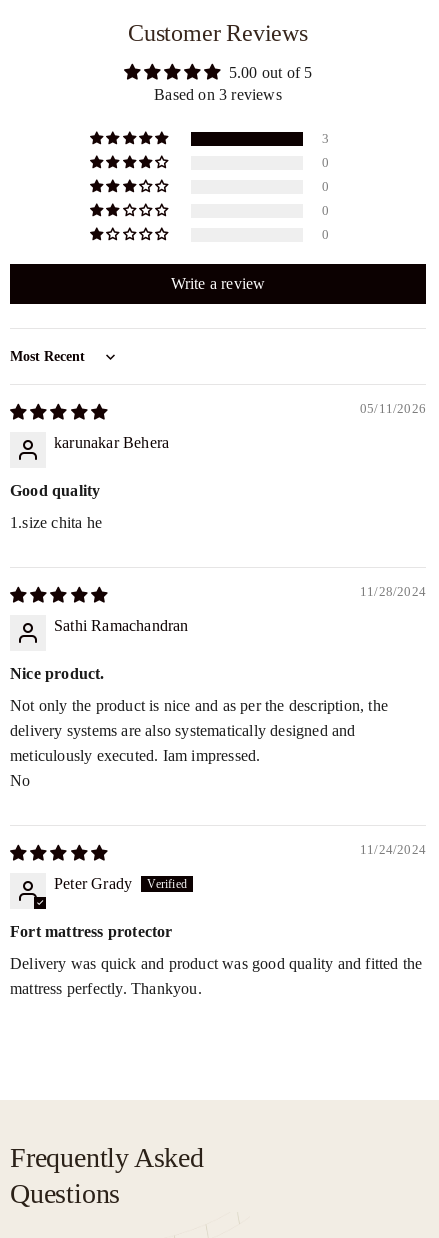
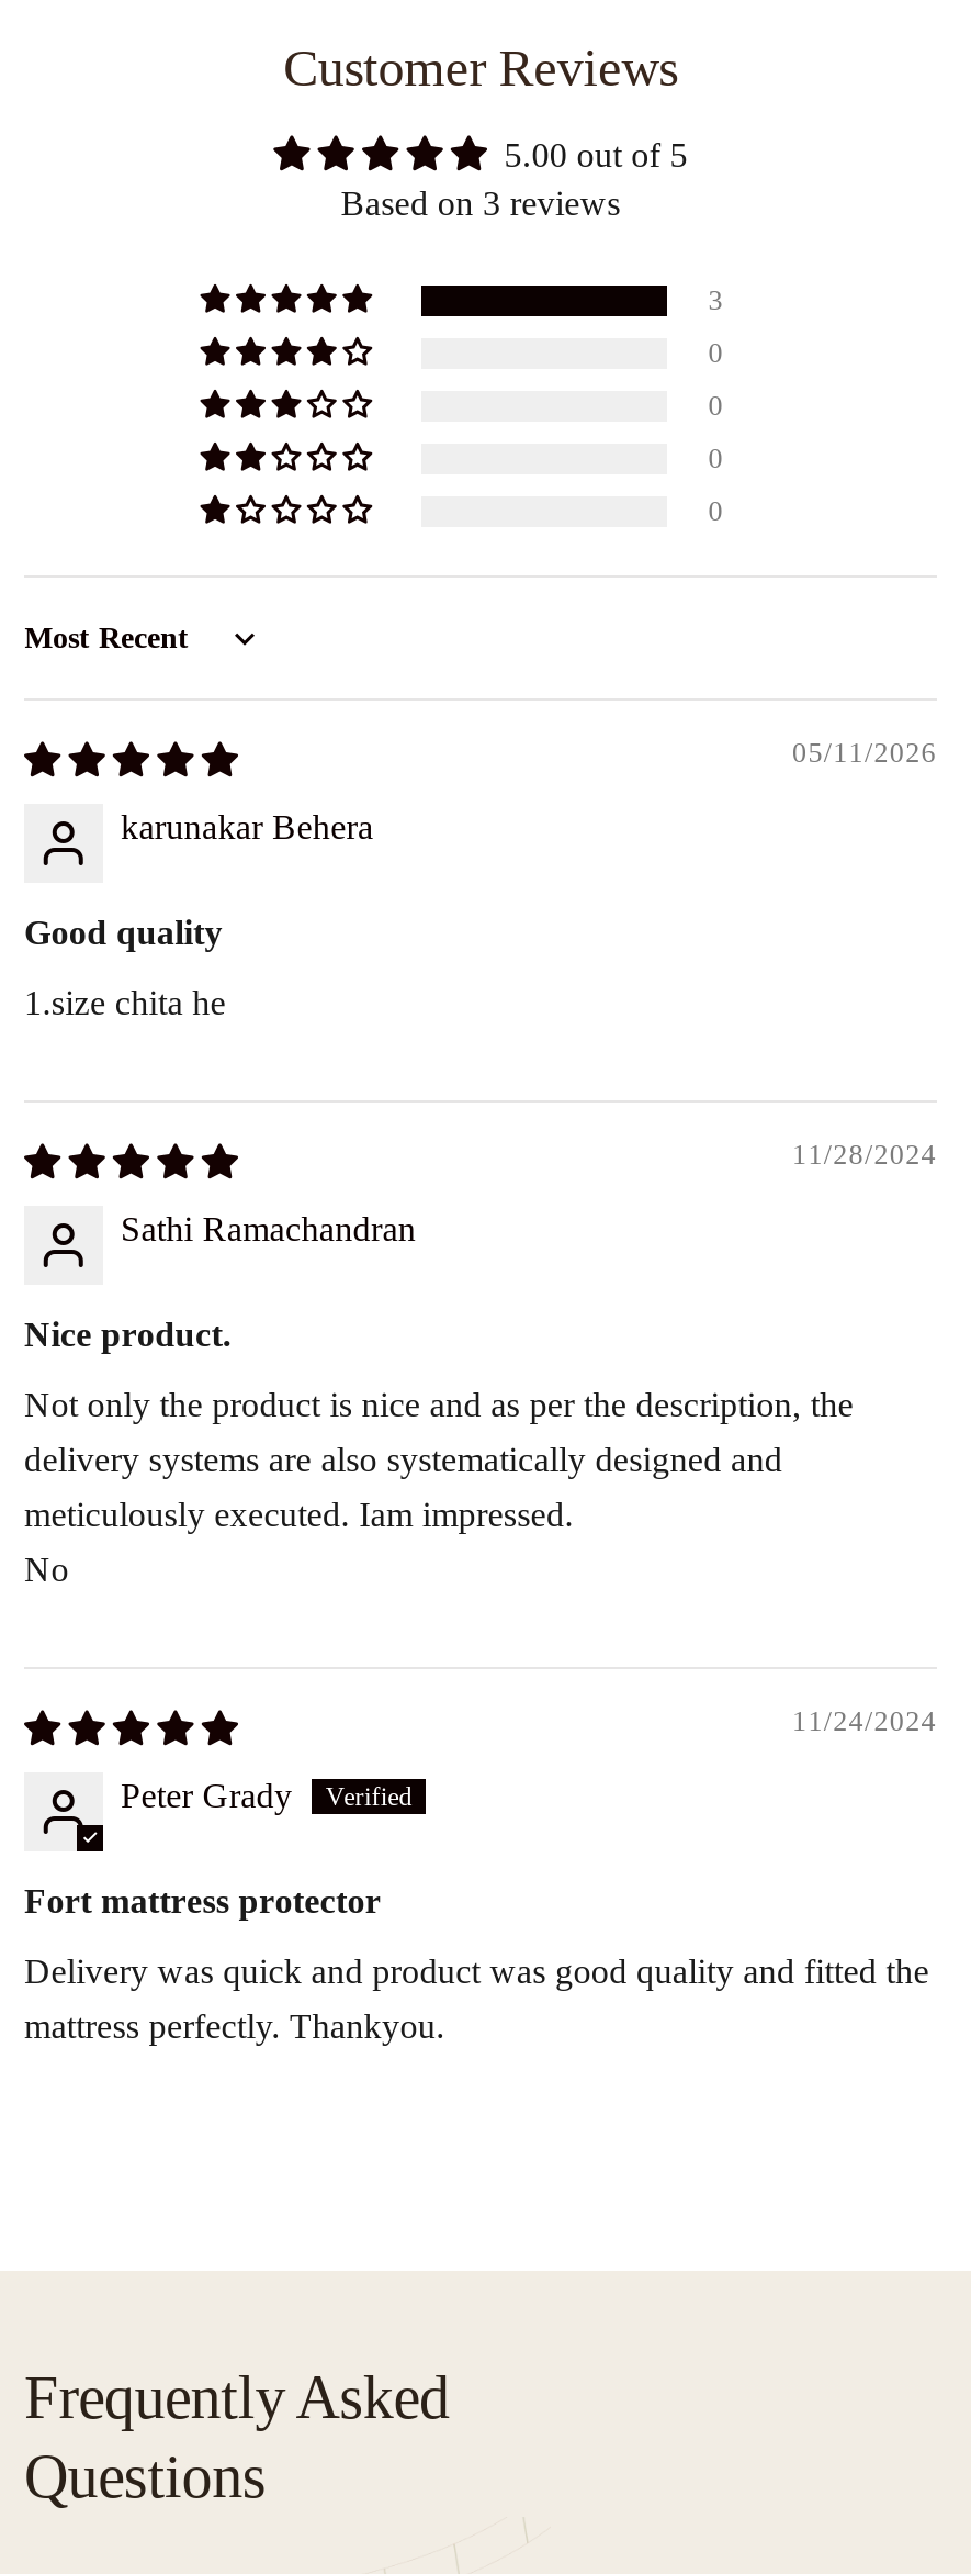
- Write a review
